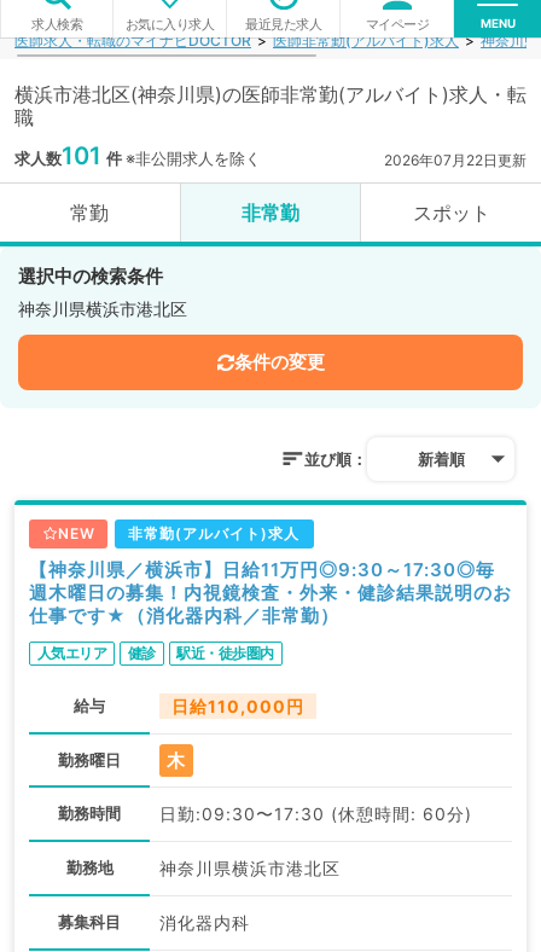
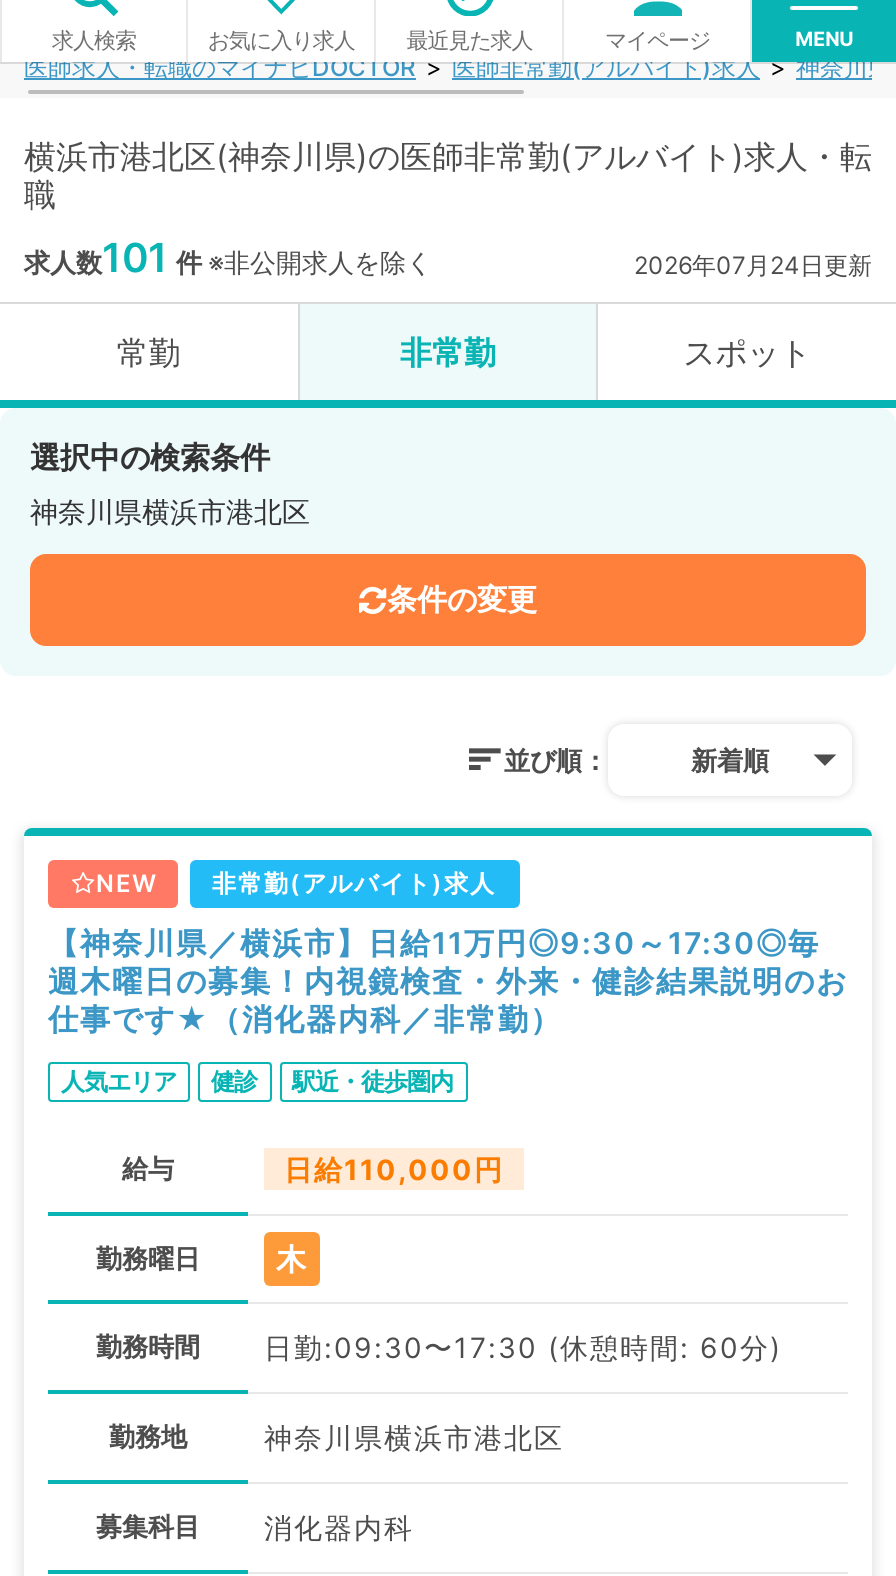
- 2026年07月22日更新
+ 2026年07月24日更新
